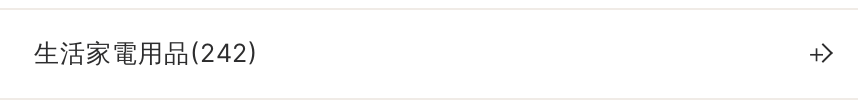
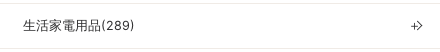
- 生活家電用品(242)
+ 生活家電用品(289)
